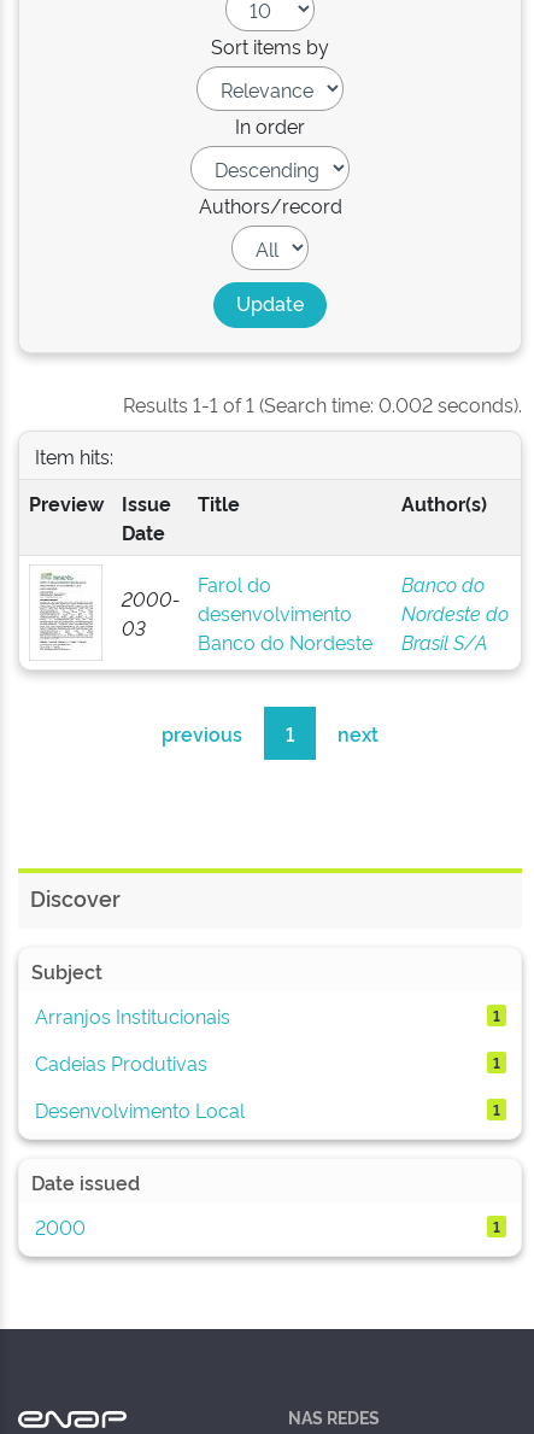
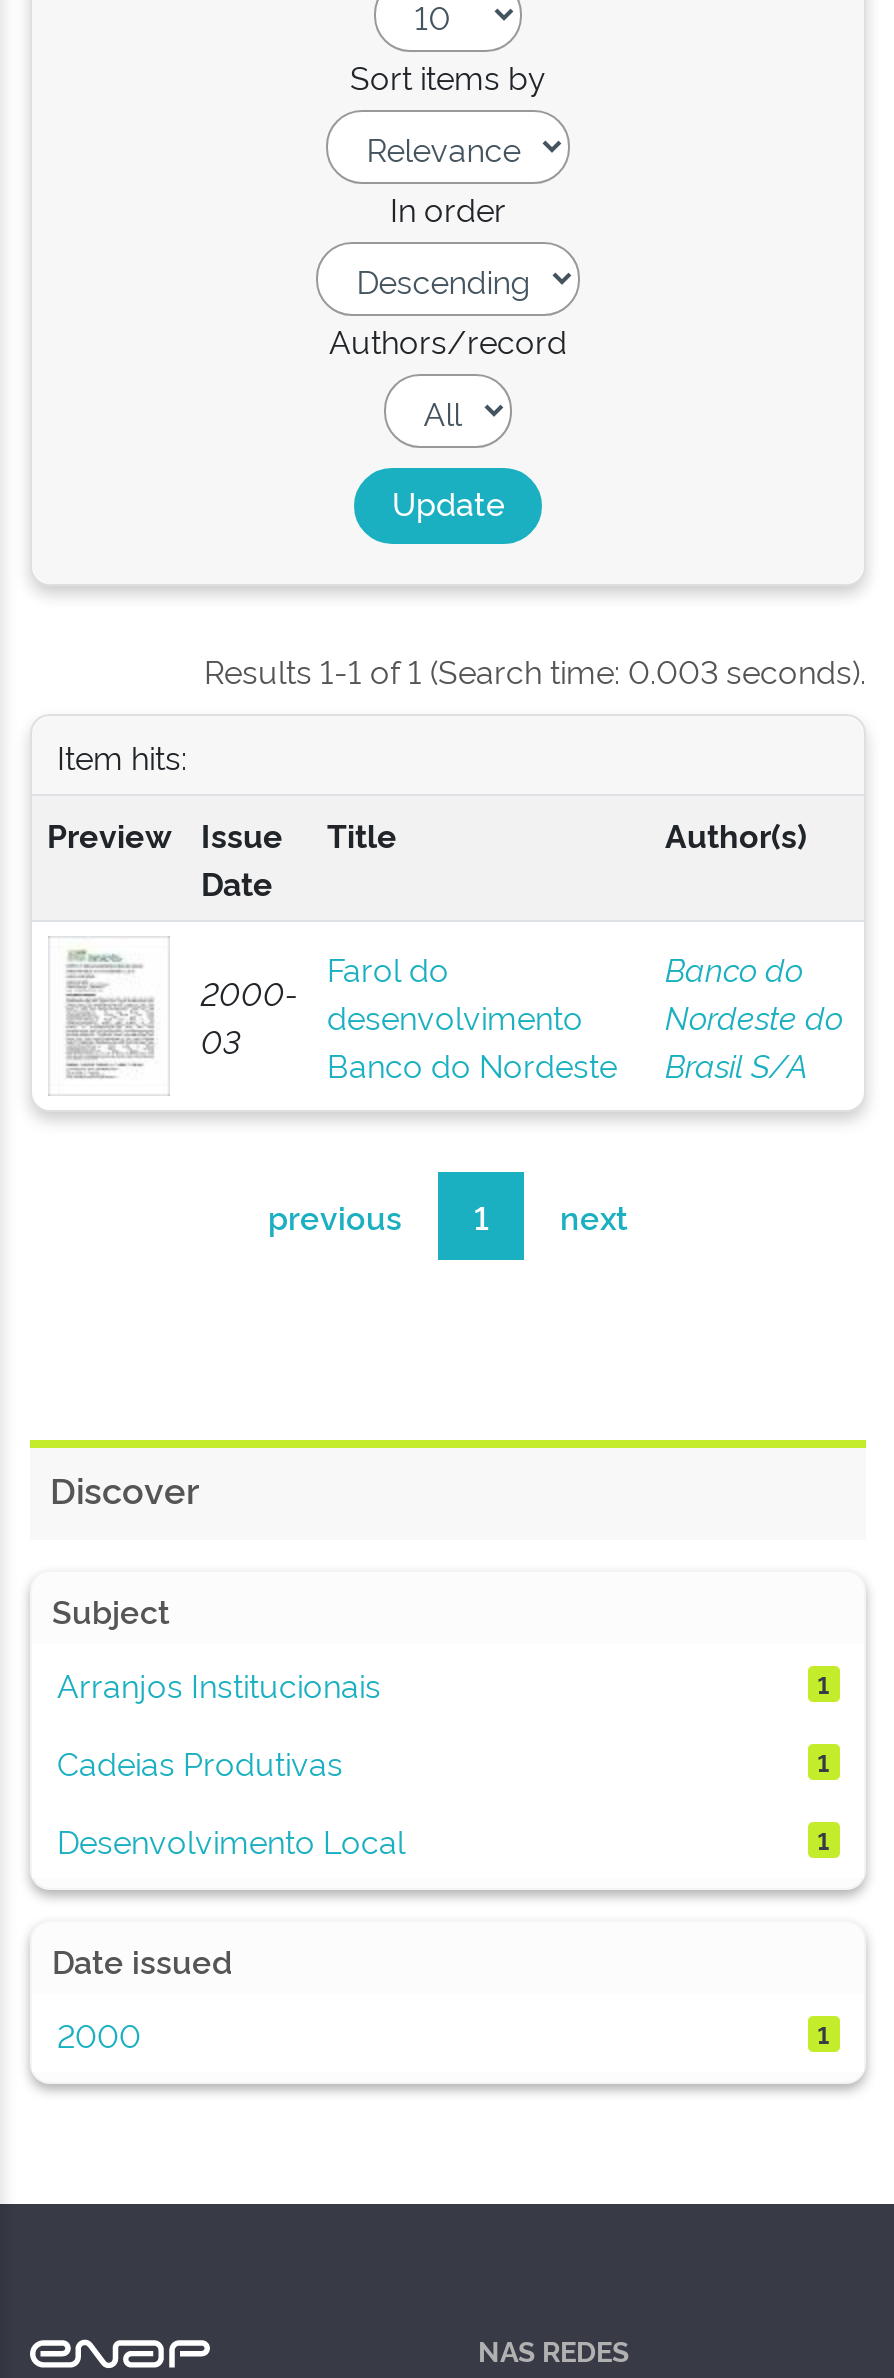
- Results 1-1 of 1 (Search time: 0.002 seconds).
+ Results 1-1 of 1 (Search time: 0.003 seconds).
